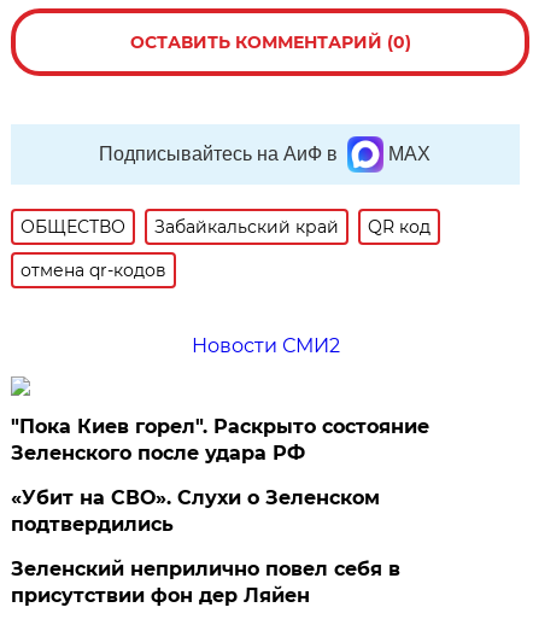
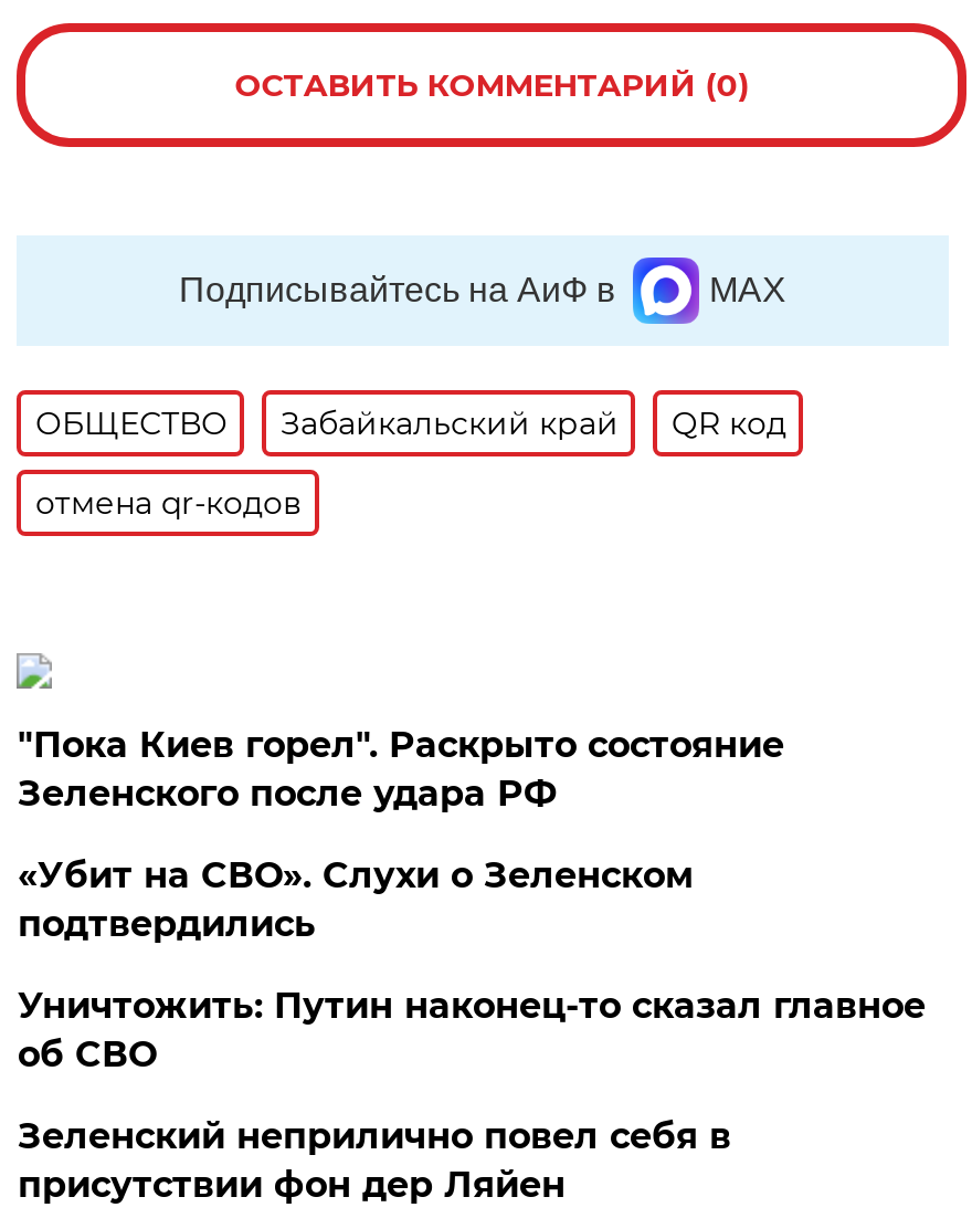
- Новости СМИ2

moved up: "Пока Киев горел". Раскрыто состояние | Зеленского после удара РФ | «Убит на СВО». Слухи о Зеленском | подтвердились

+ Уничтожить: Путин наконец-то сказал главное
+ об СВО
